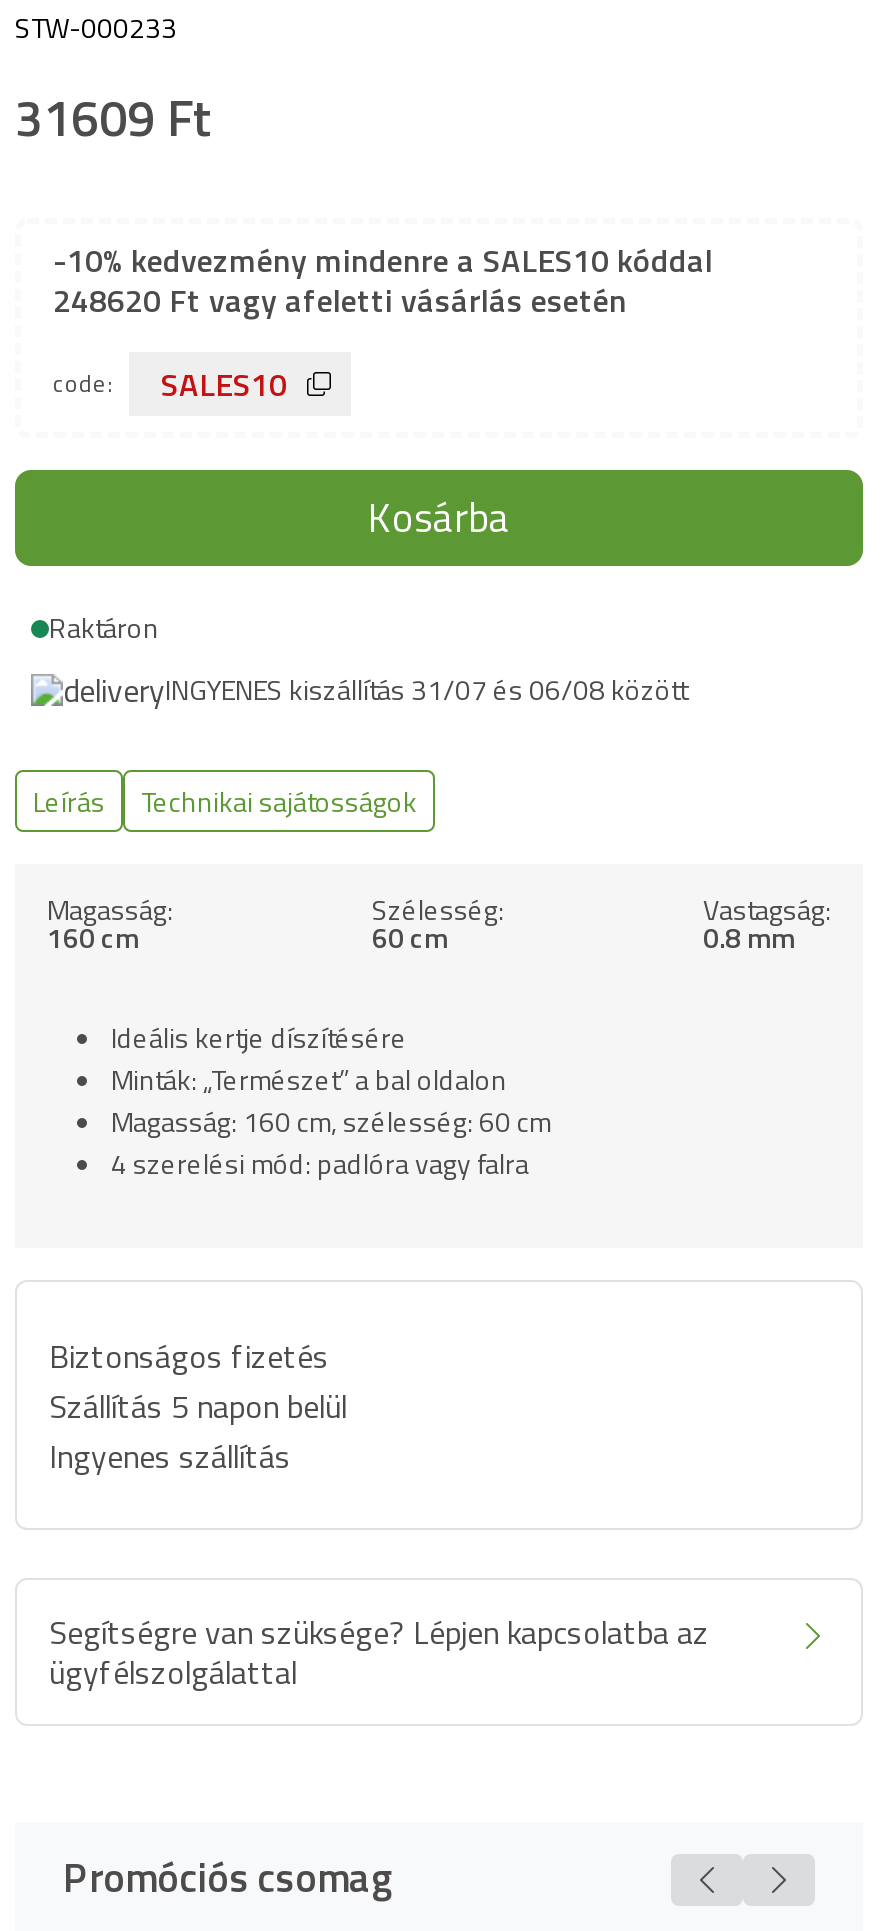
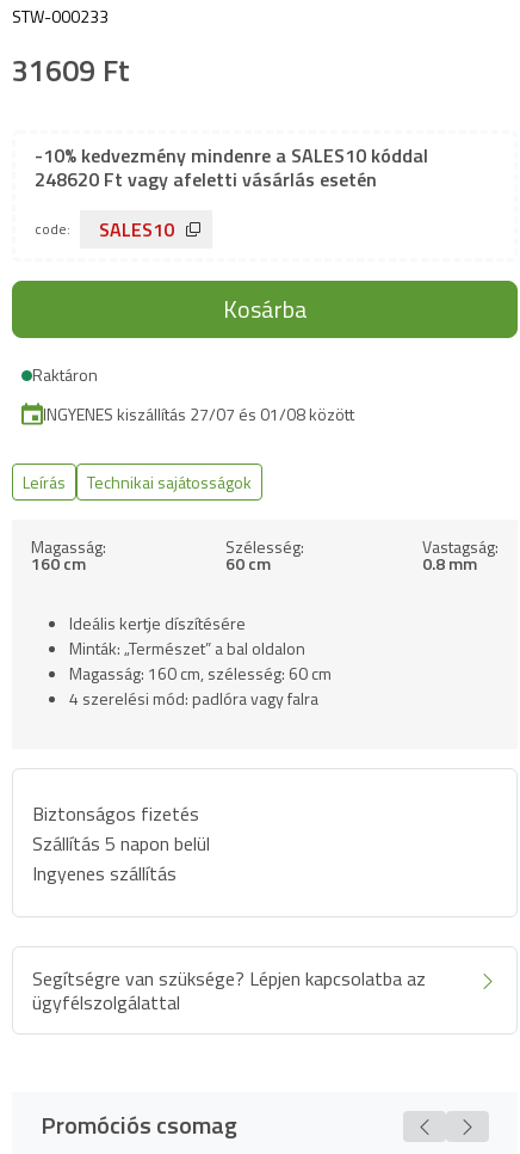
- INGYENES kiszállítás 31/07 és 06/08 között
+ INGYENES kiszállítás 27/07 és 01/08 között
